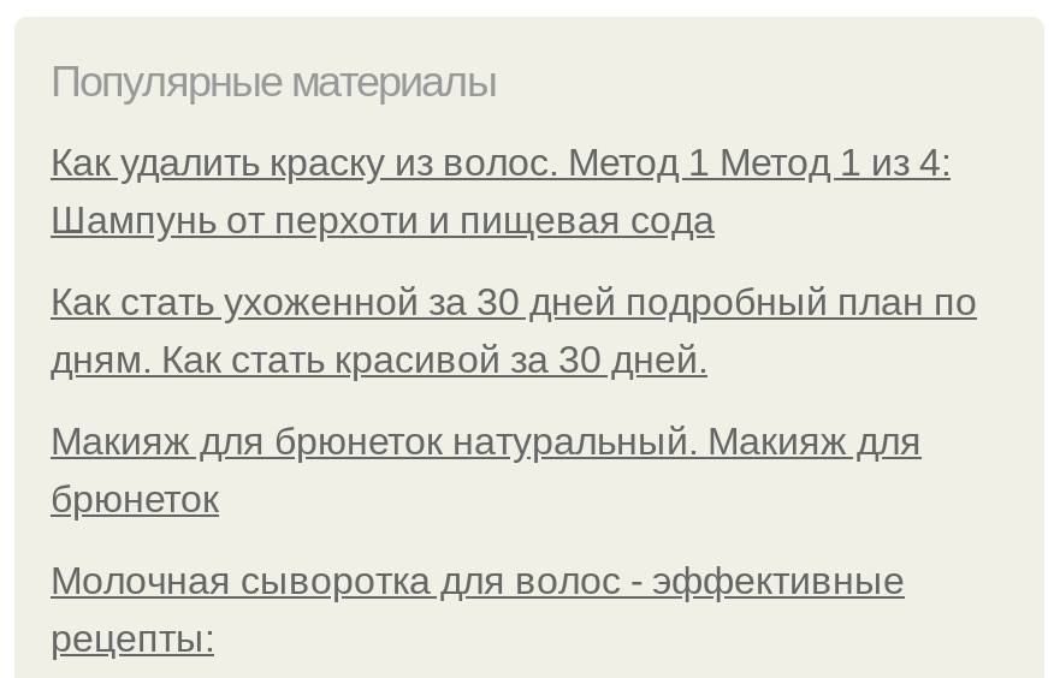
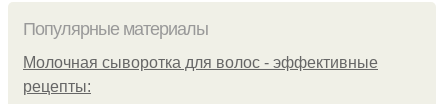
- Как удалить краску из волос. Метод 1 Метод 1 из 4:
- Шампунь от перхоти и пищевая сода
- Как стать ухоженной за 30 дней подробный план по
- дням. Как стать красивой за 30 дней.
- Макияж для брюнеток натуральный. Макияж для
- брюнеток
